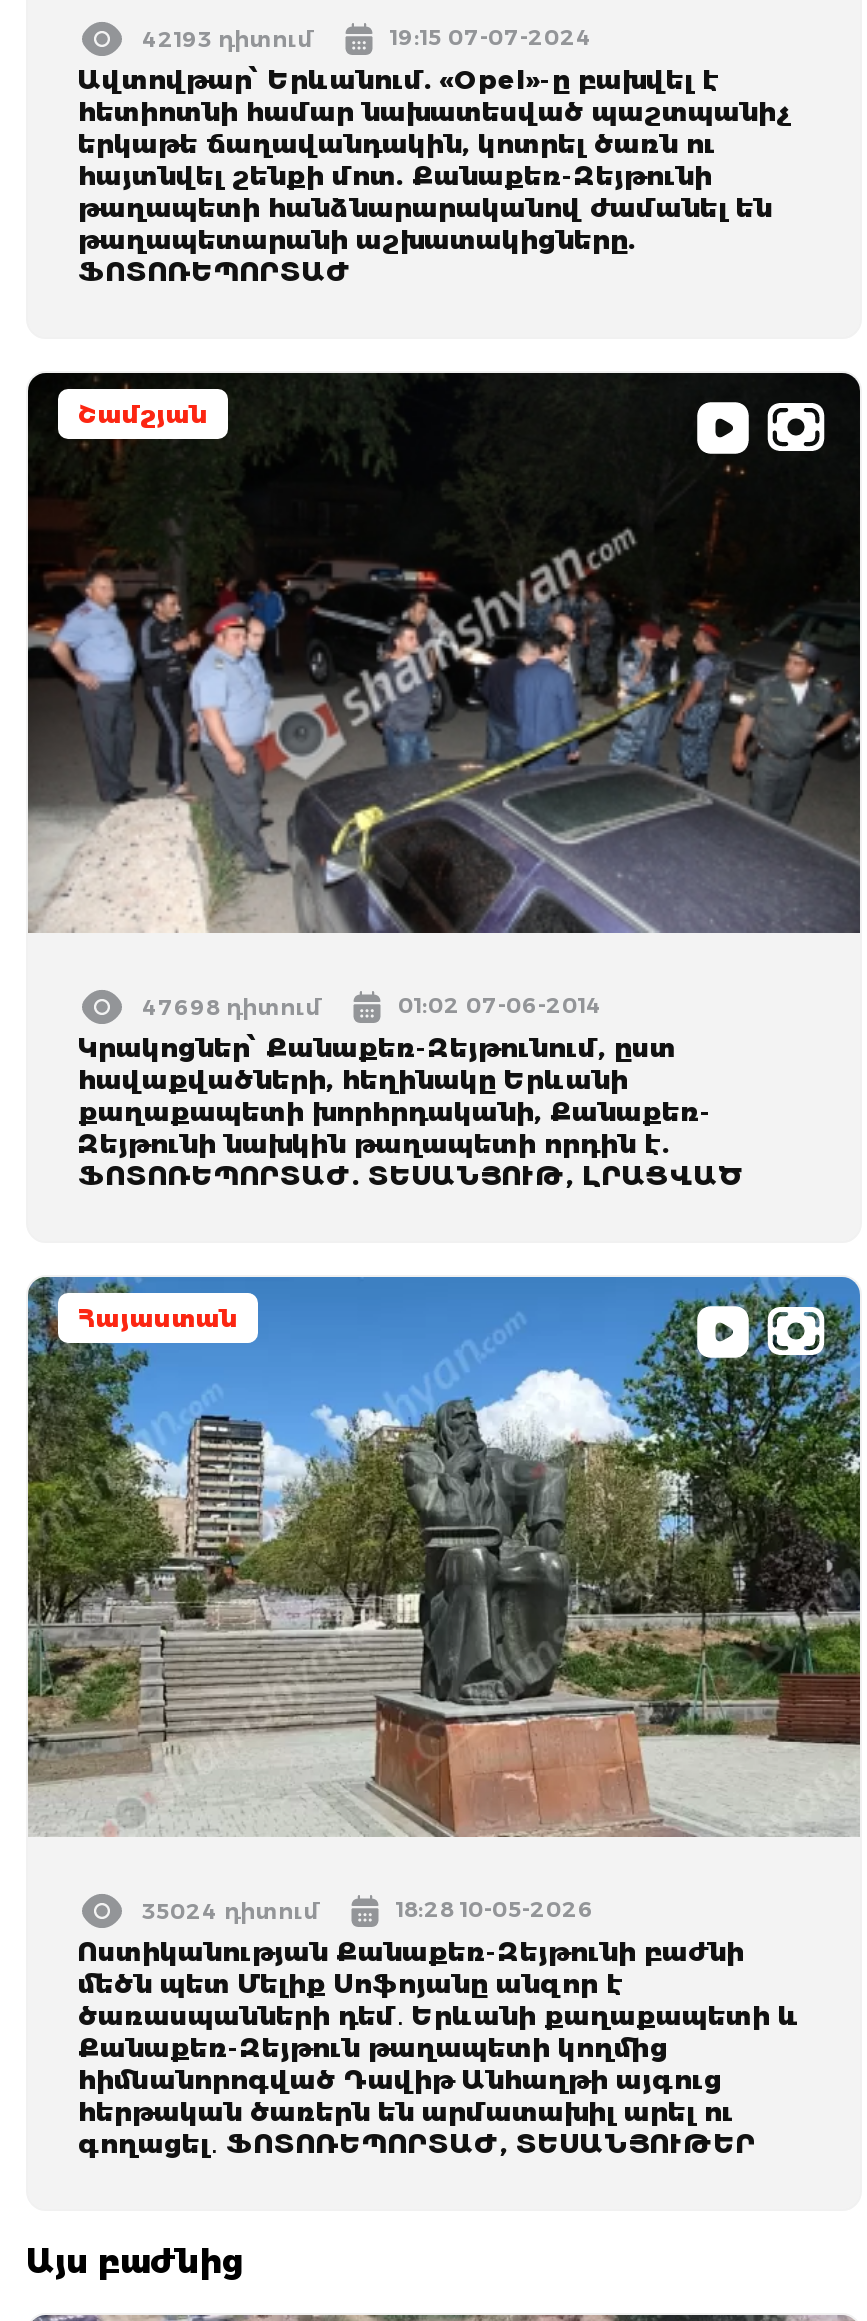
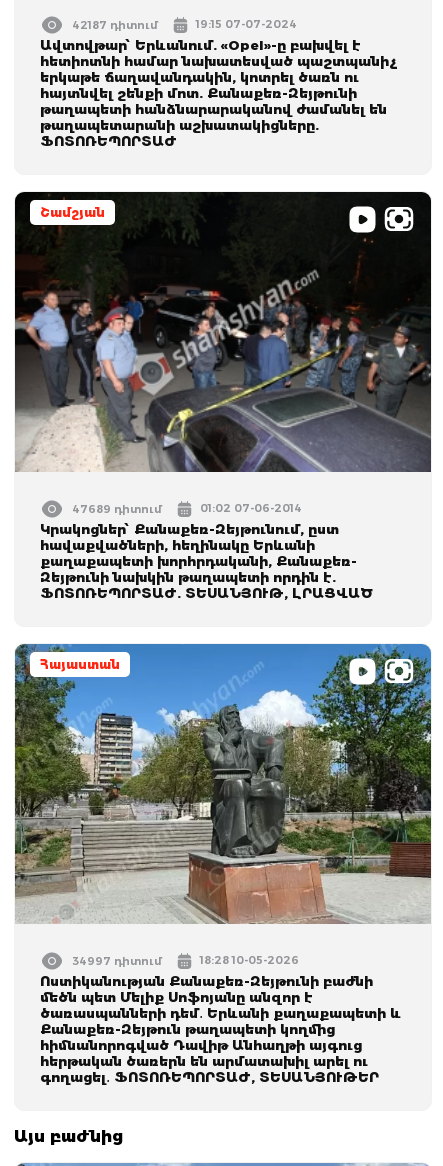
- 42193 դիտում
+ 42187 դիտում

- 47698 դիտում
+ 47689 դիտում

- 35024 դիտում
+ 34997 դիտում
